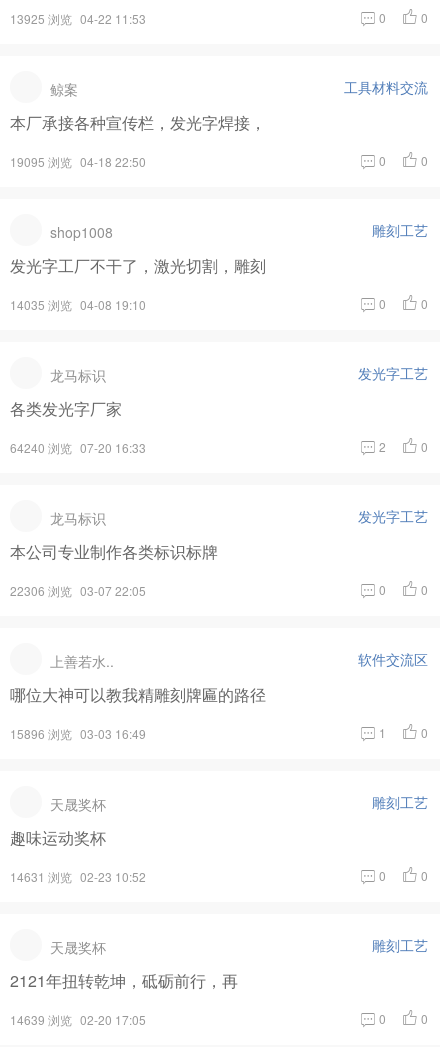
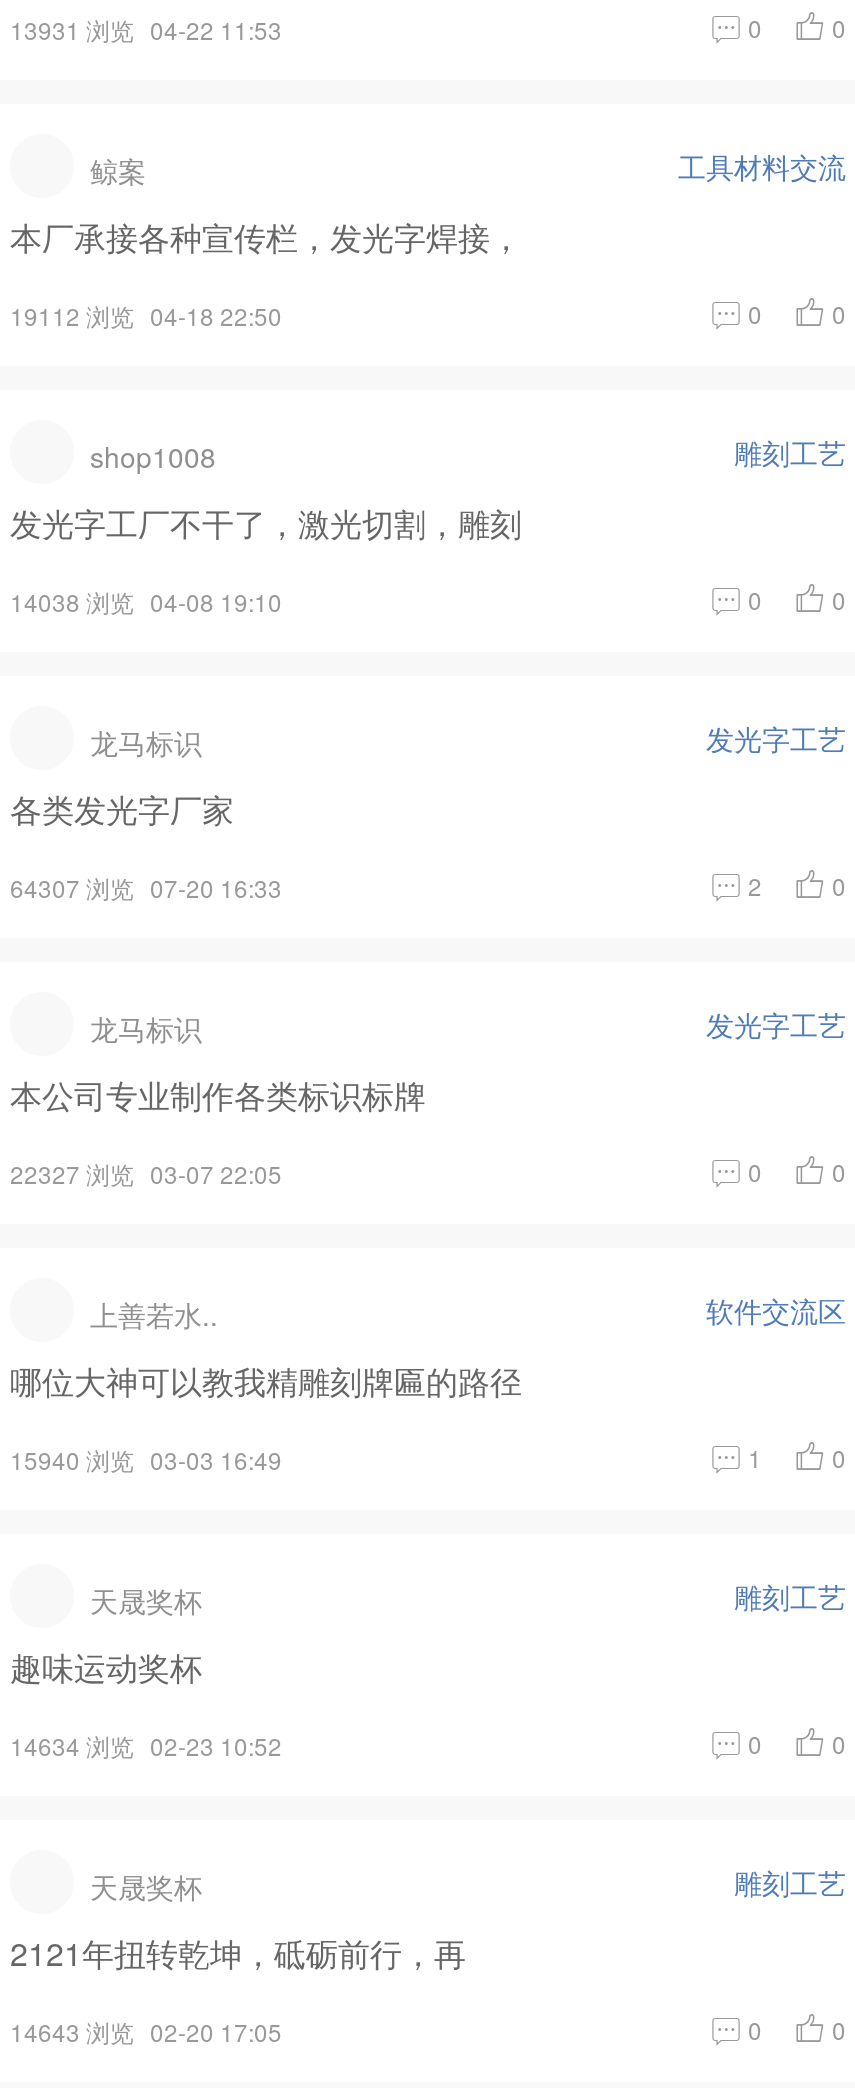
- 13925 浏览 04-22 11:53
+ 13931 浏览 04-22 11:53

- 19095 浏览 04-18 22:50
+ 19112 浏览 04-18 22:50

- 14035 浏览 04-08 19:10
+ 14038 浏览 04-08 19:10

- 64240 浏览 07-20 16:33
+ 64307 浏览 07-20 16:33

- 22306 浏览 03-07 22:05
+ 22327 浏览 03-07 22:05

- 15896 浏览 03-03 16:49
+ 15940 浏览 03-03 16:49

- 14631 浏览 02-23 10:52
+ 14634 浏览 02-23 10:52

- 14639 浏览 02-20 17:05
+ 14643 浏览 02-20 17:05
